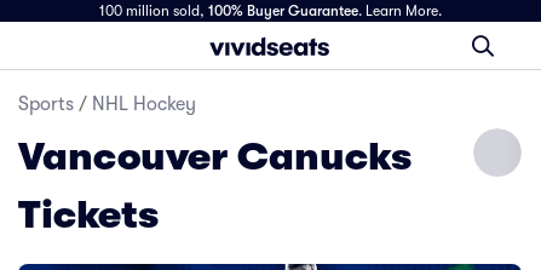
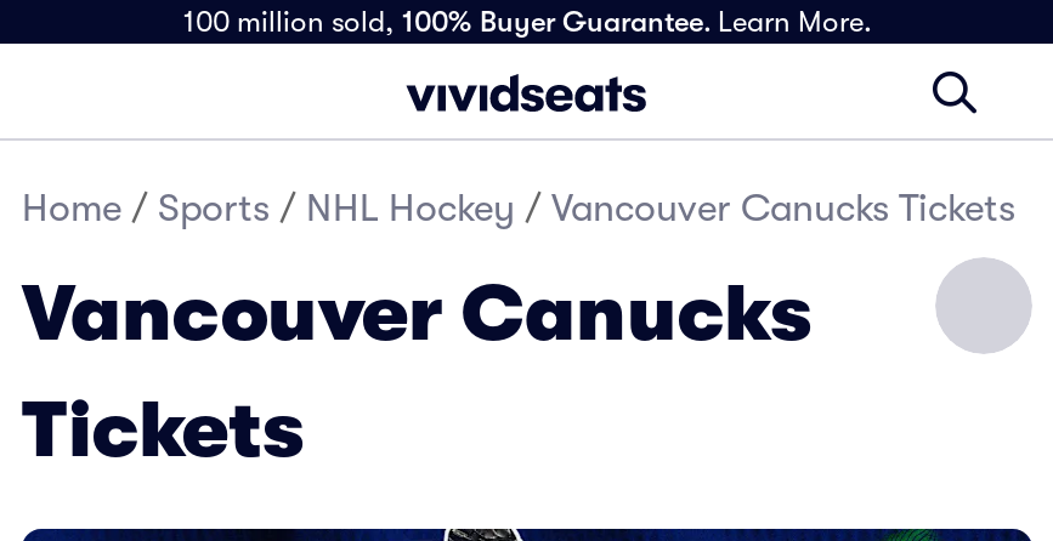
- Sports / NHL Hockey
+ Home / Sports / NHL Hockey / Vancouver Canucks Tickets
